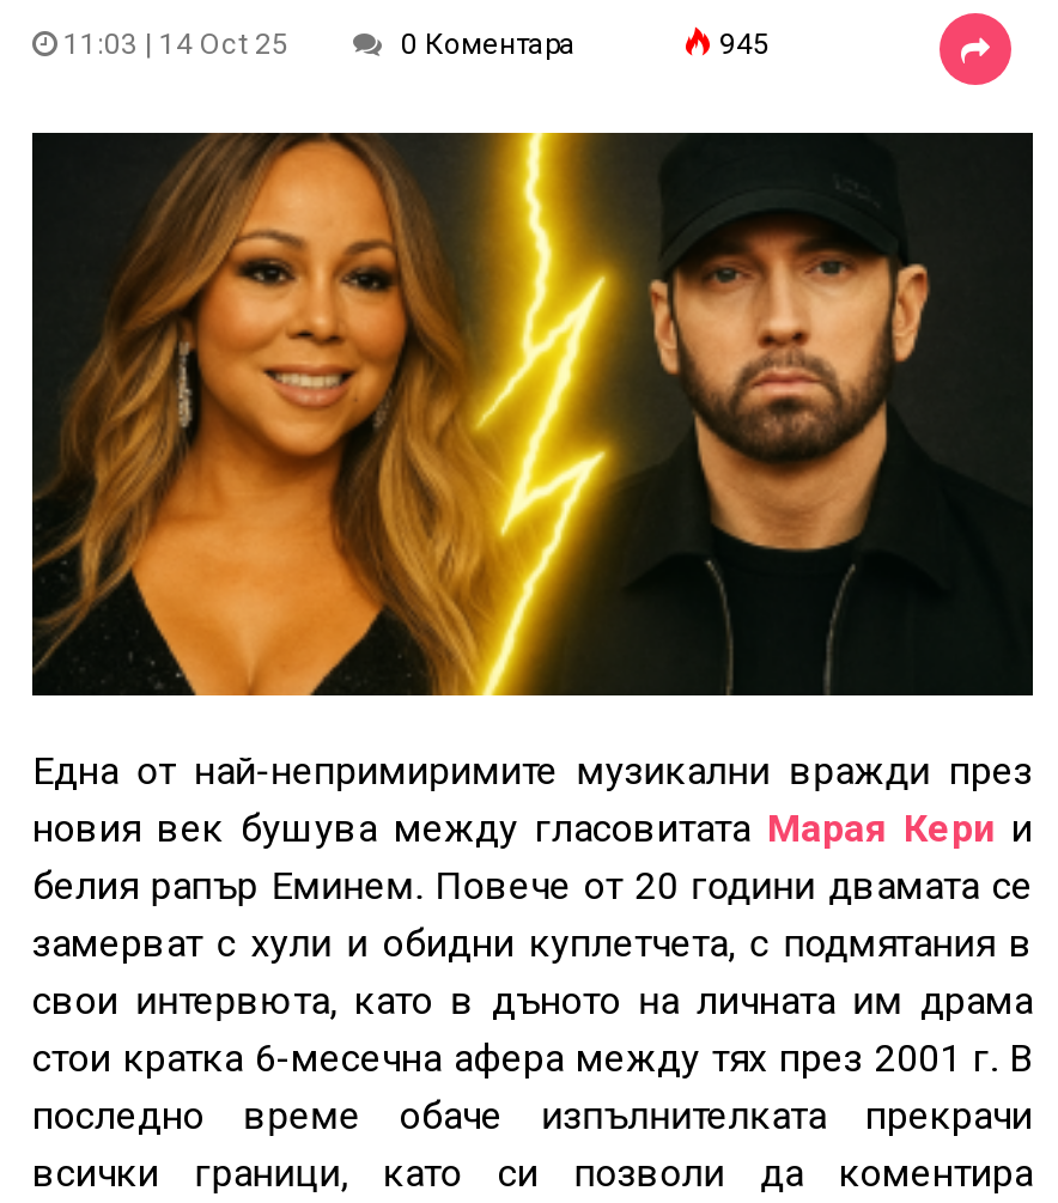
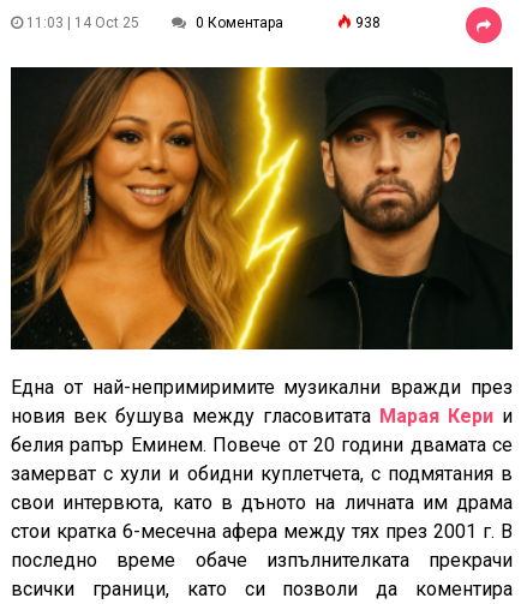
- 945
+ 938
